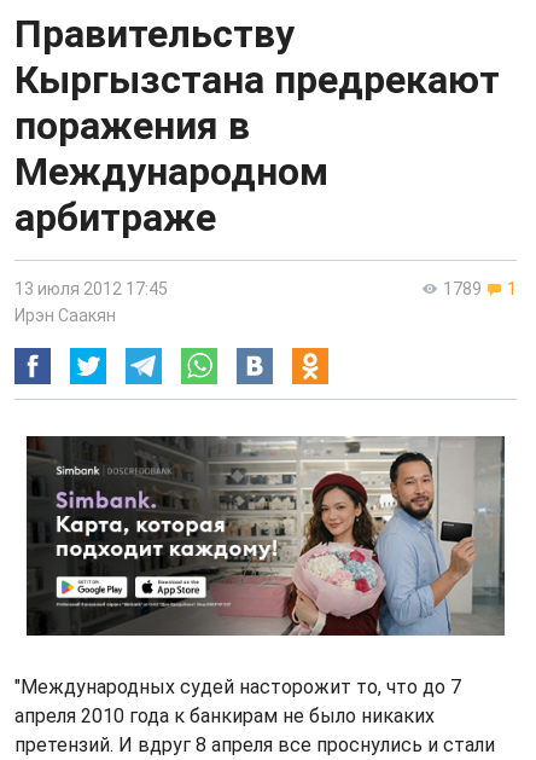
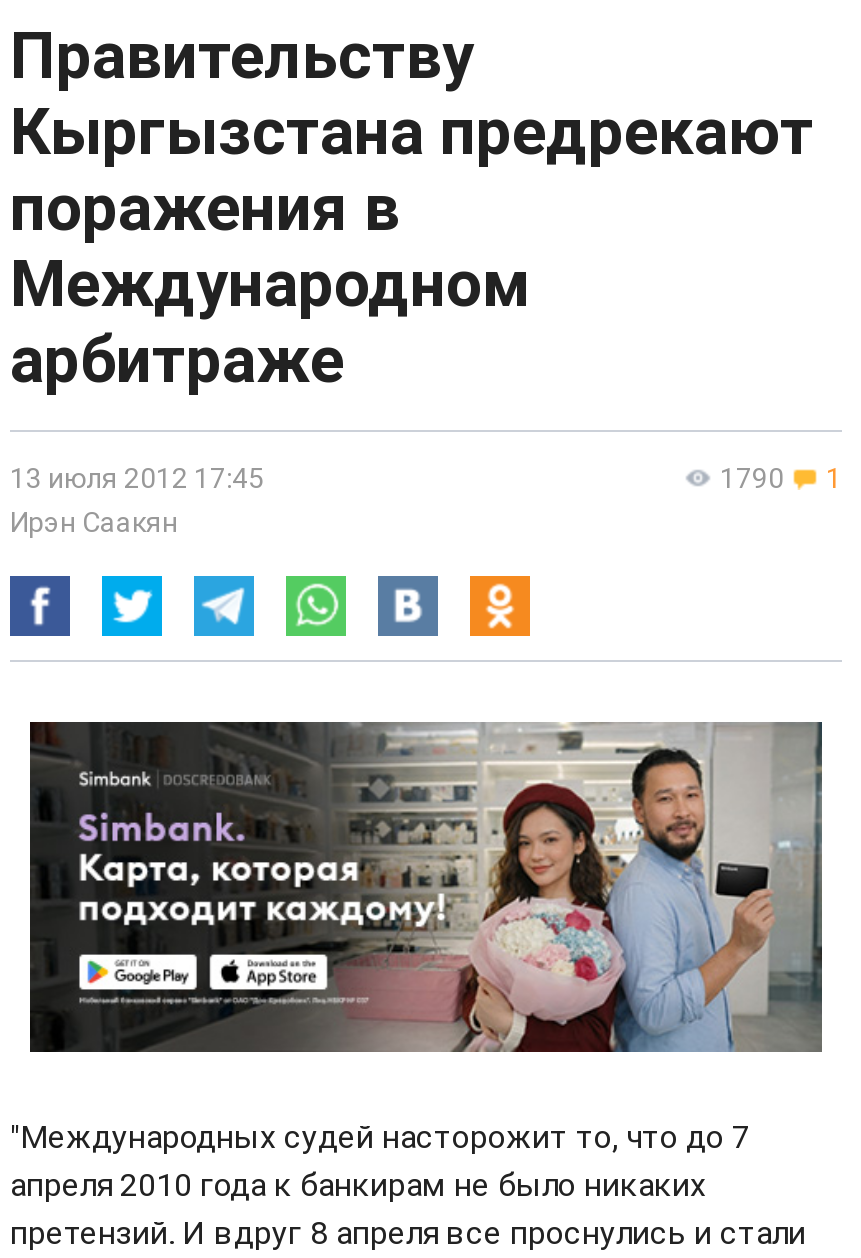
- 1789 1
+ 1790 1
